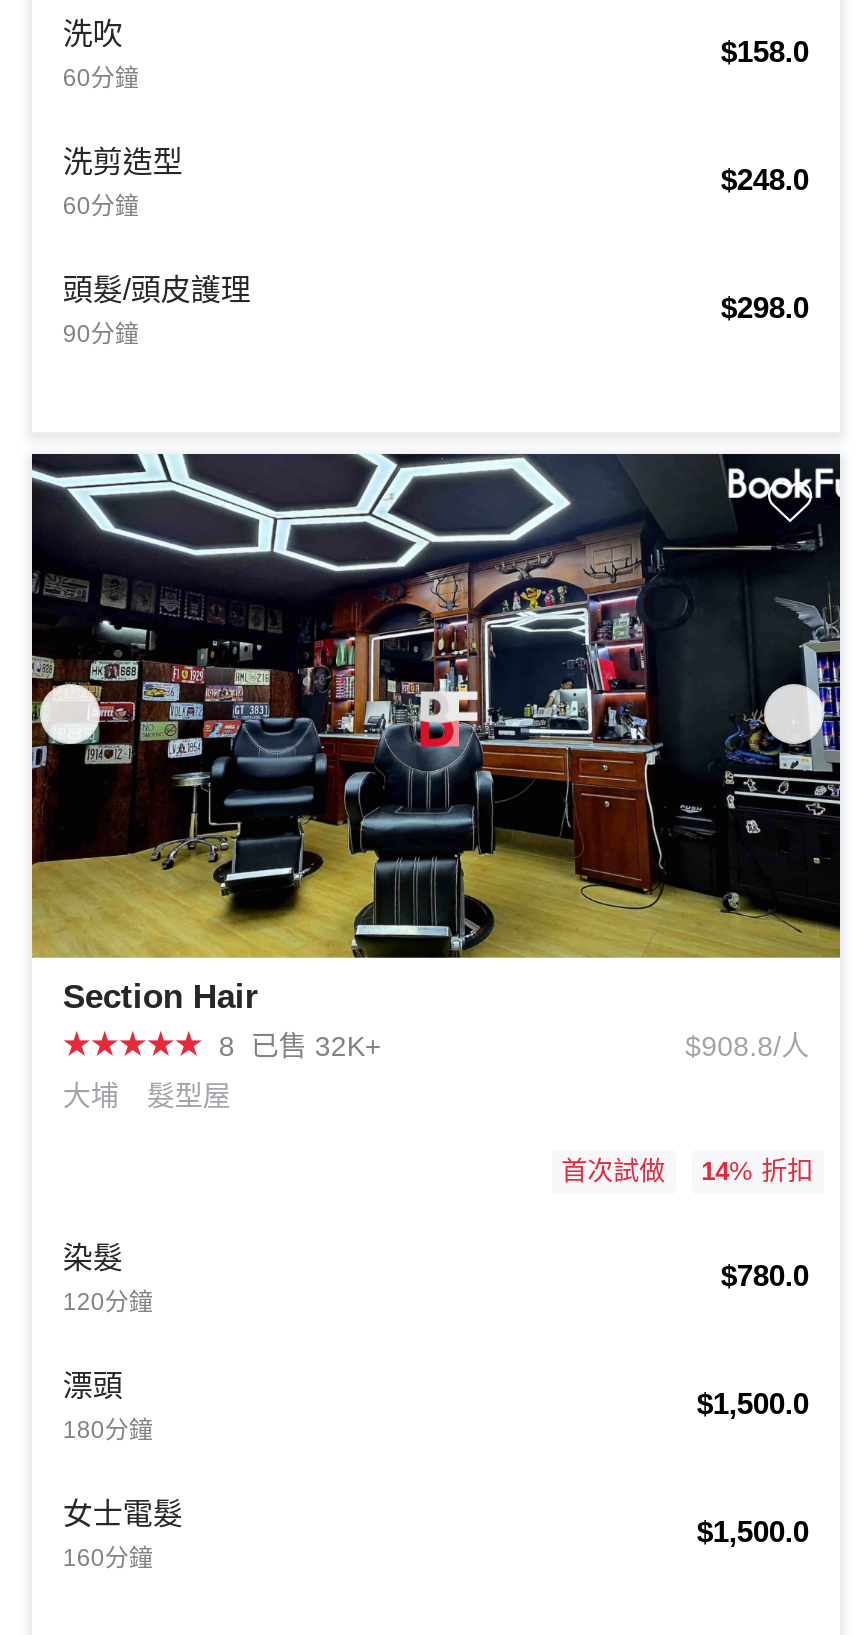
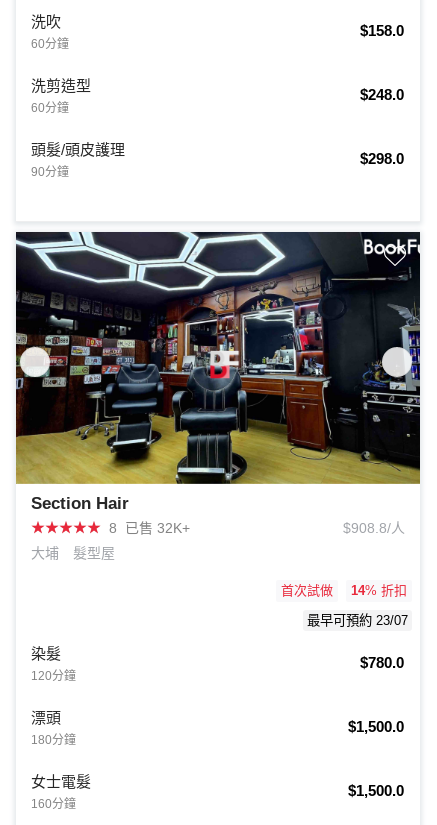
+ 最早可預約 23/07
